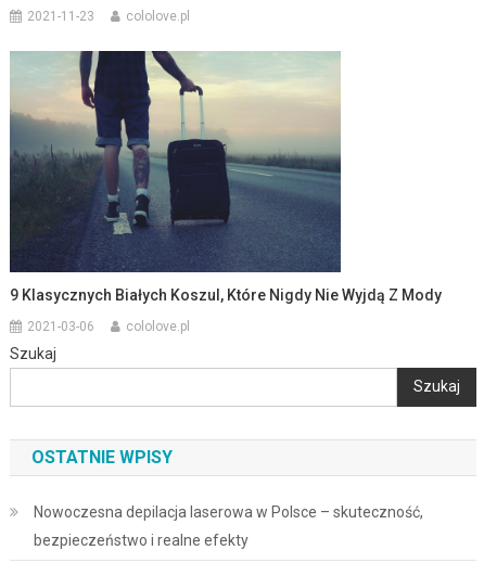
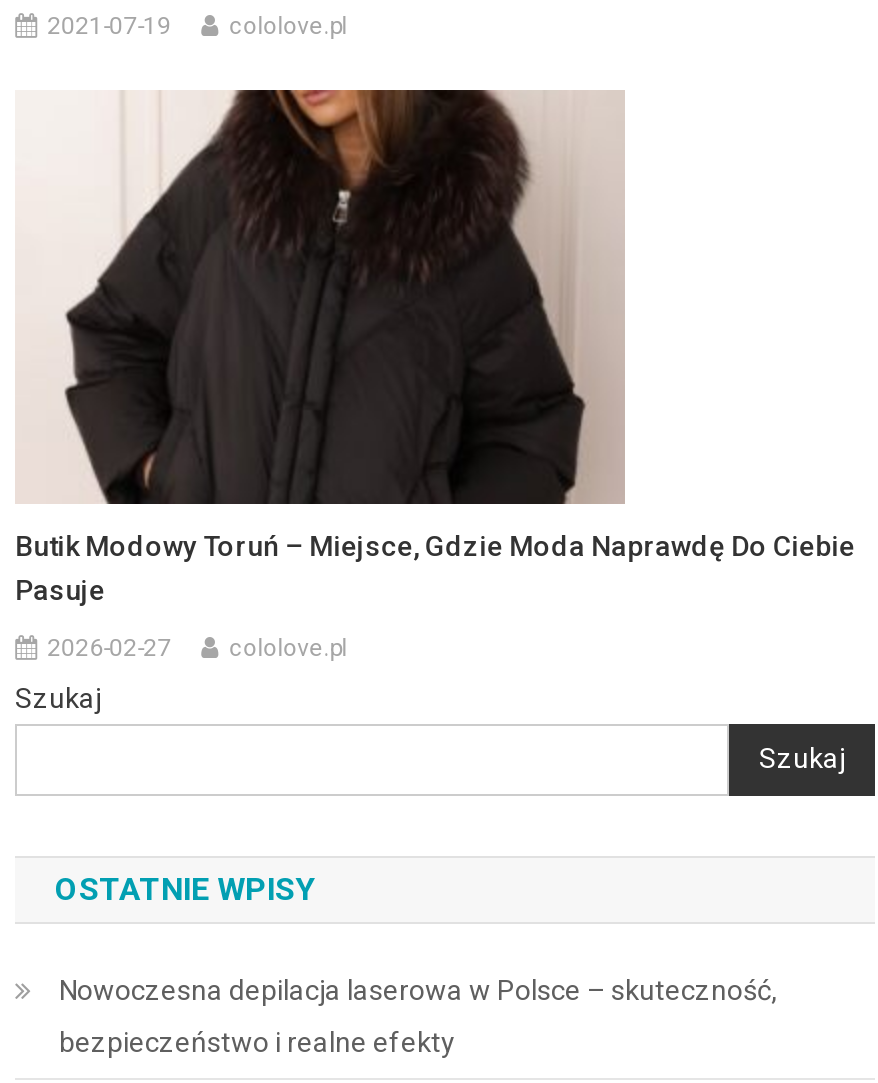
- 2021-11-23
+ 2021-07-19

- [image]
- 9 Klasycznych Białych Koszul, Które Nigdy Nie Wyjdą Z Mody
+ [image]
+ Butik Modowy Toruń – Miejsce, Gdzie Moda Naprawdę Do Ciebie
+ Pasuje

- 2021-03-06
+ 2026-02-27
